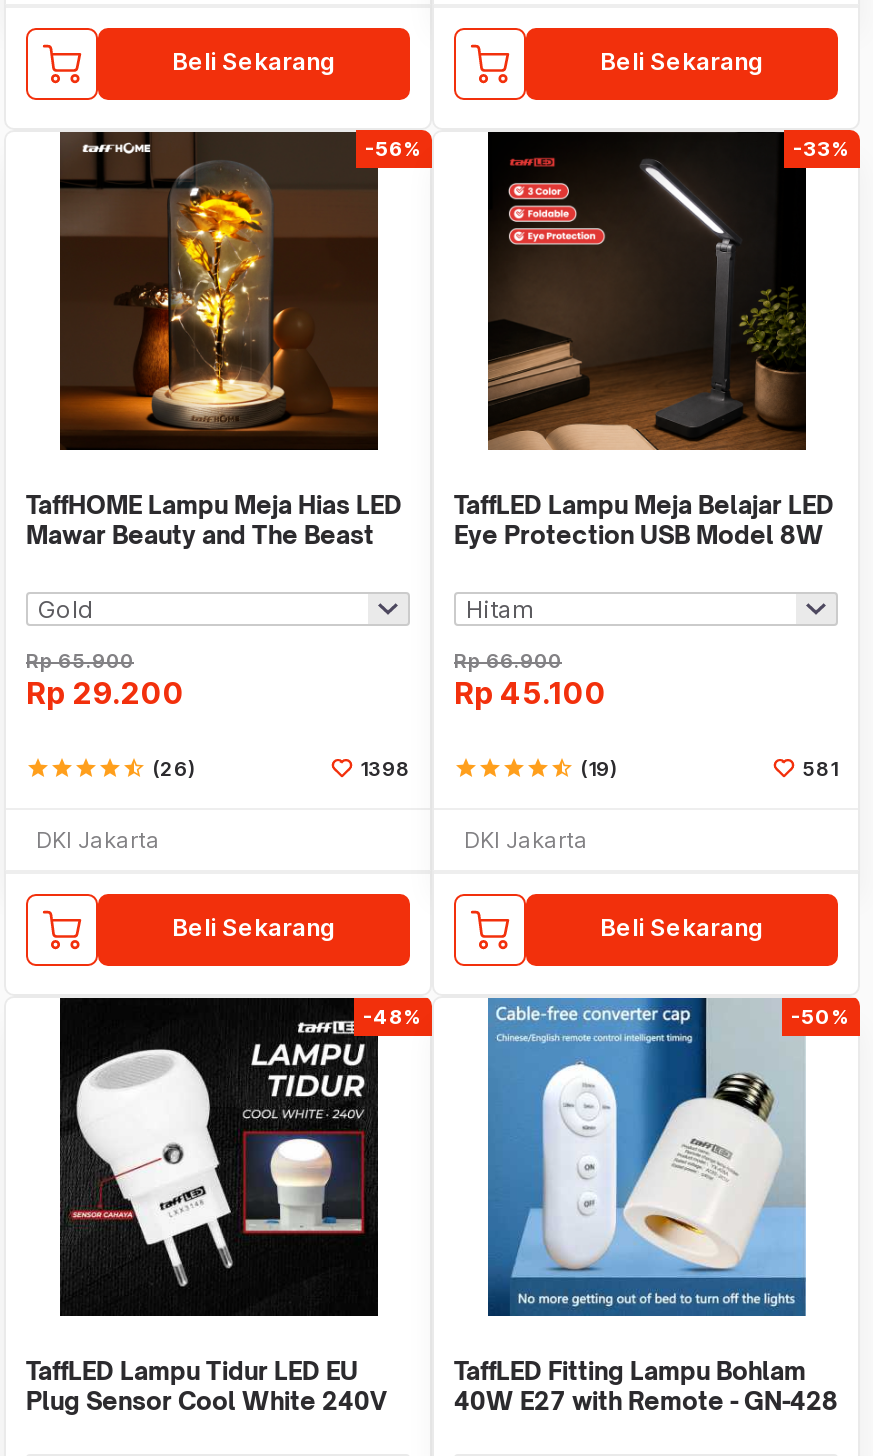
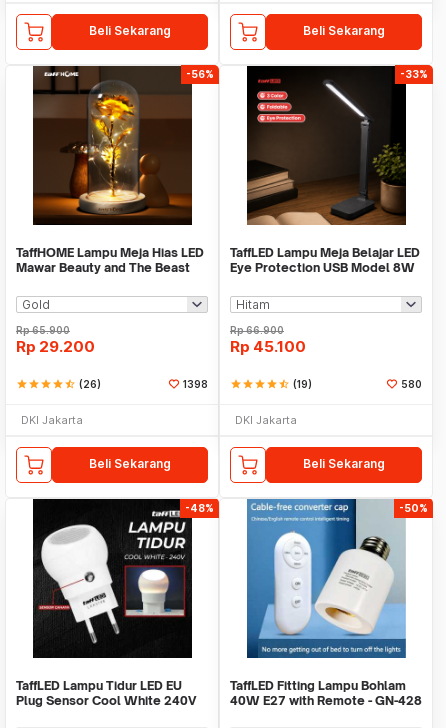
- 581
+ 580
